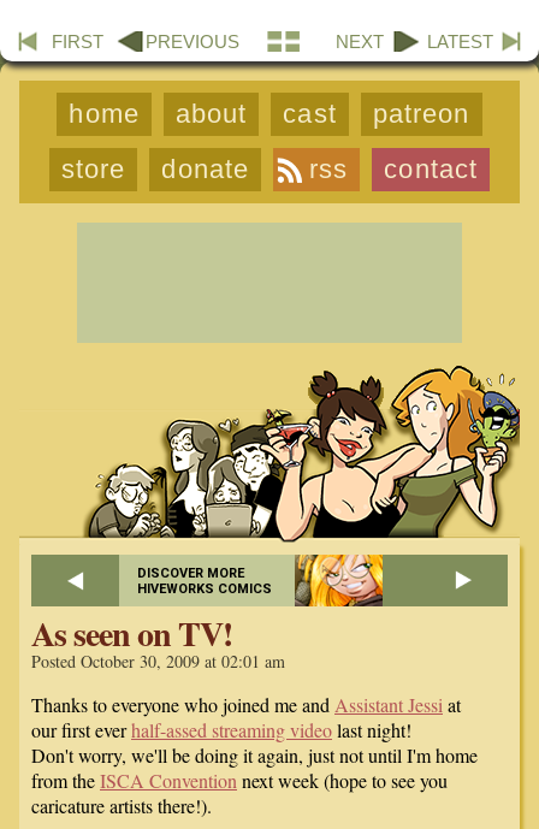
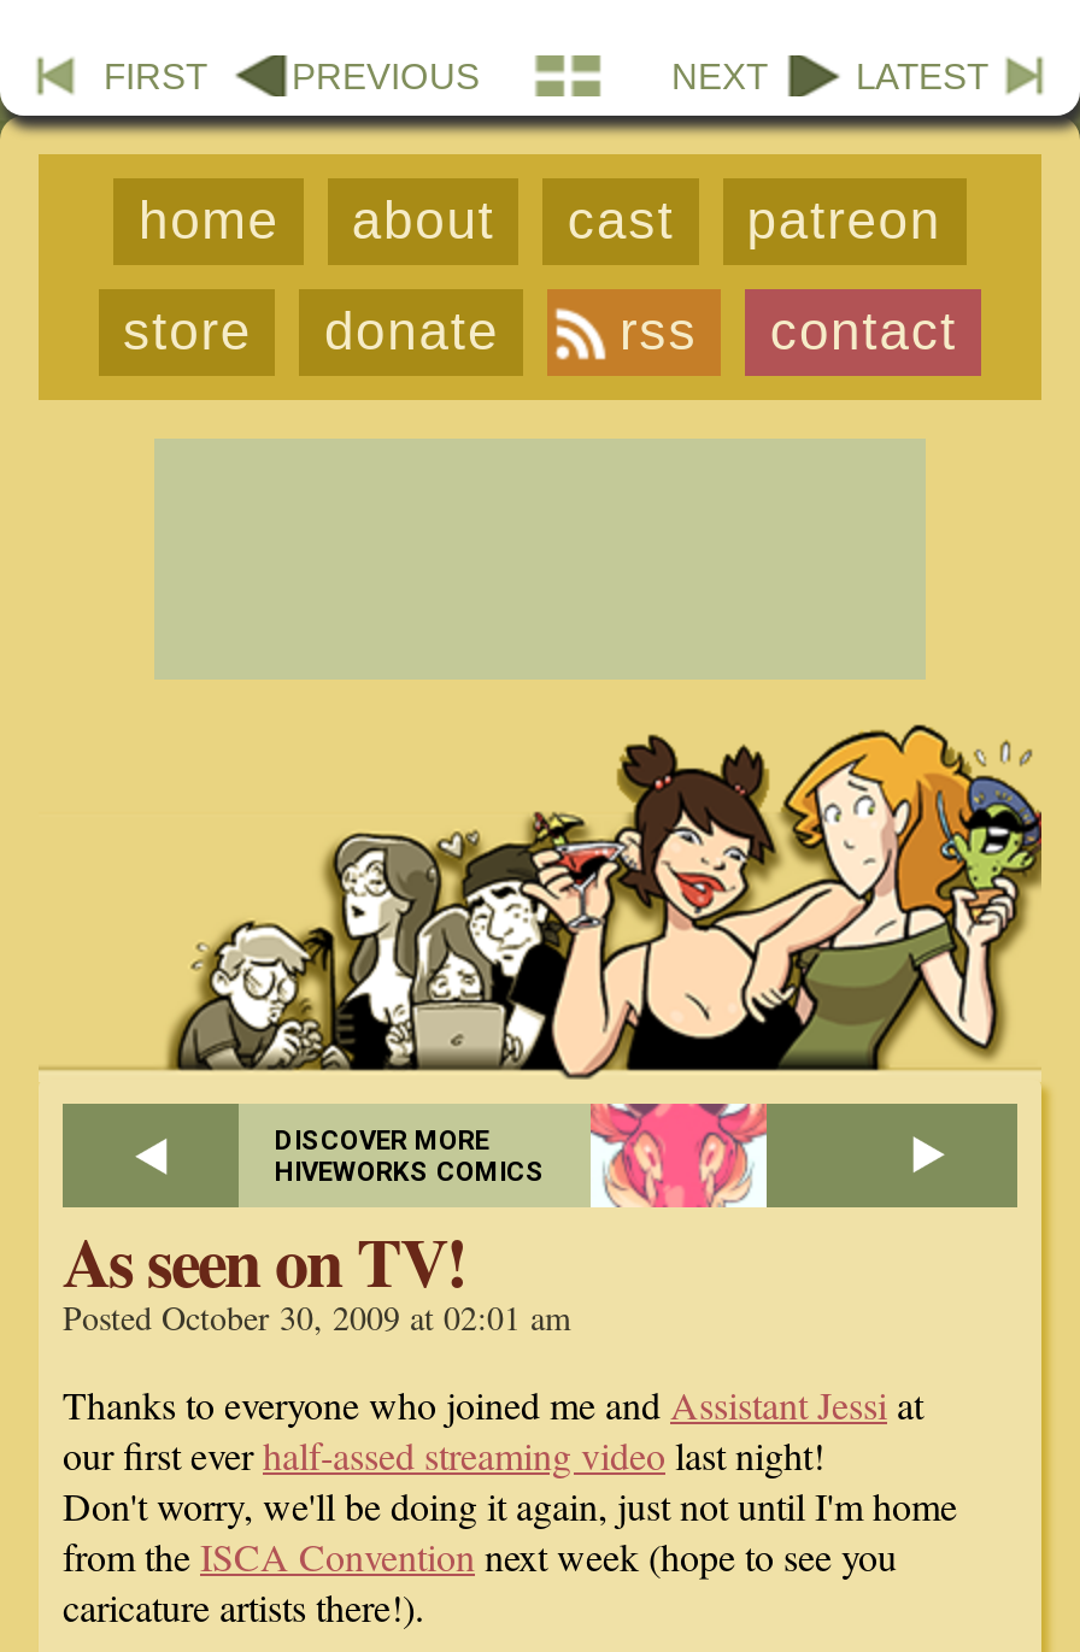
- [image]
+ [image]
